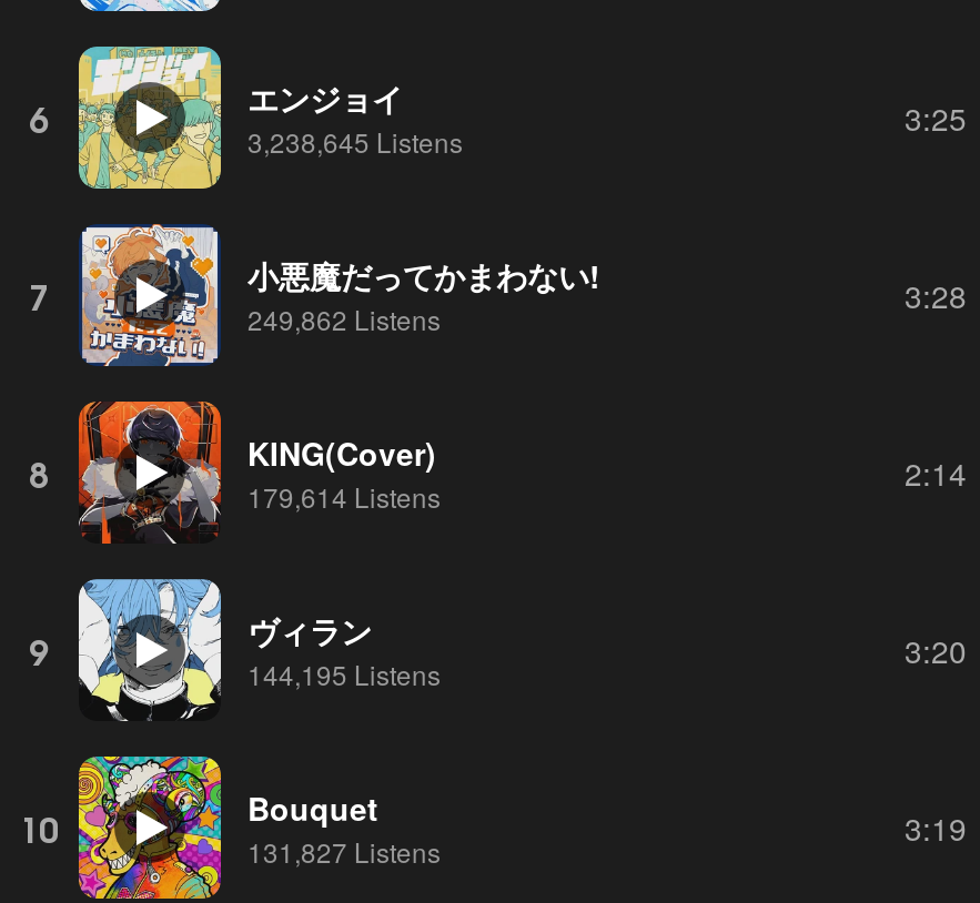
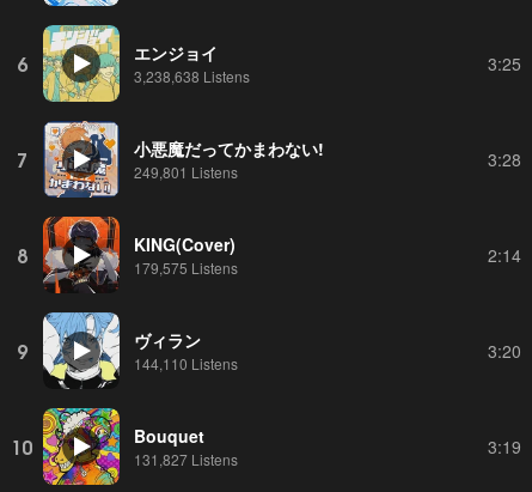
- 3,238,645 Listens
+ 3,238,638 Listens

- 249,862 Listens
+ 249,801 Listens

- 179,614 Listens
+ 179,575 Listens

- 144,195 Listens
+ 144,110 Listens
